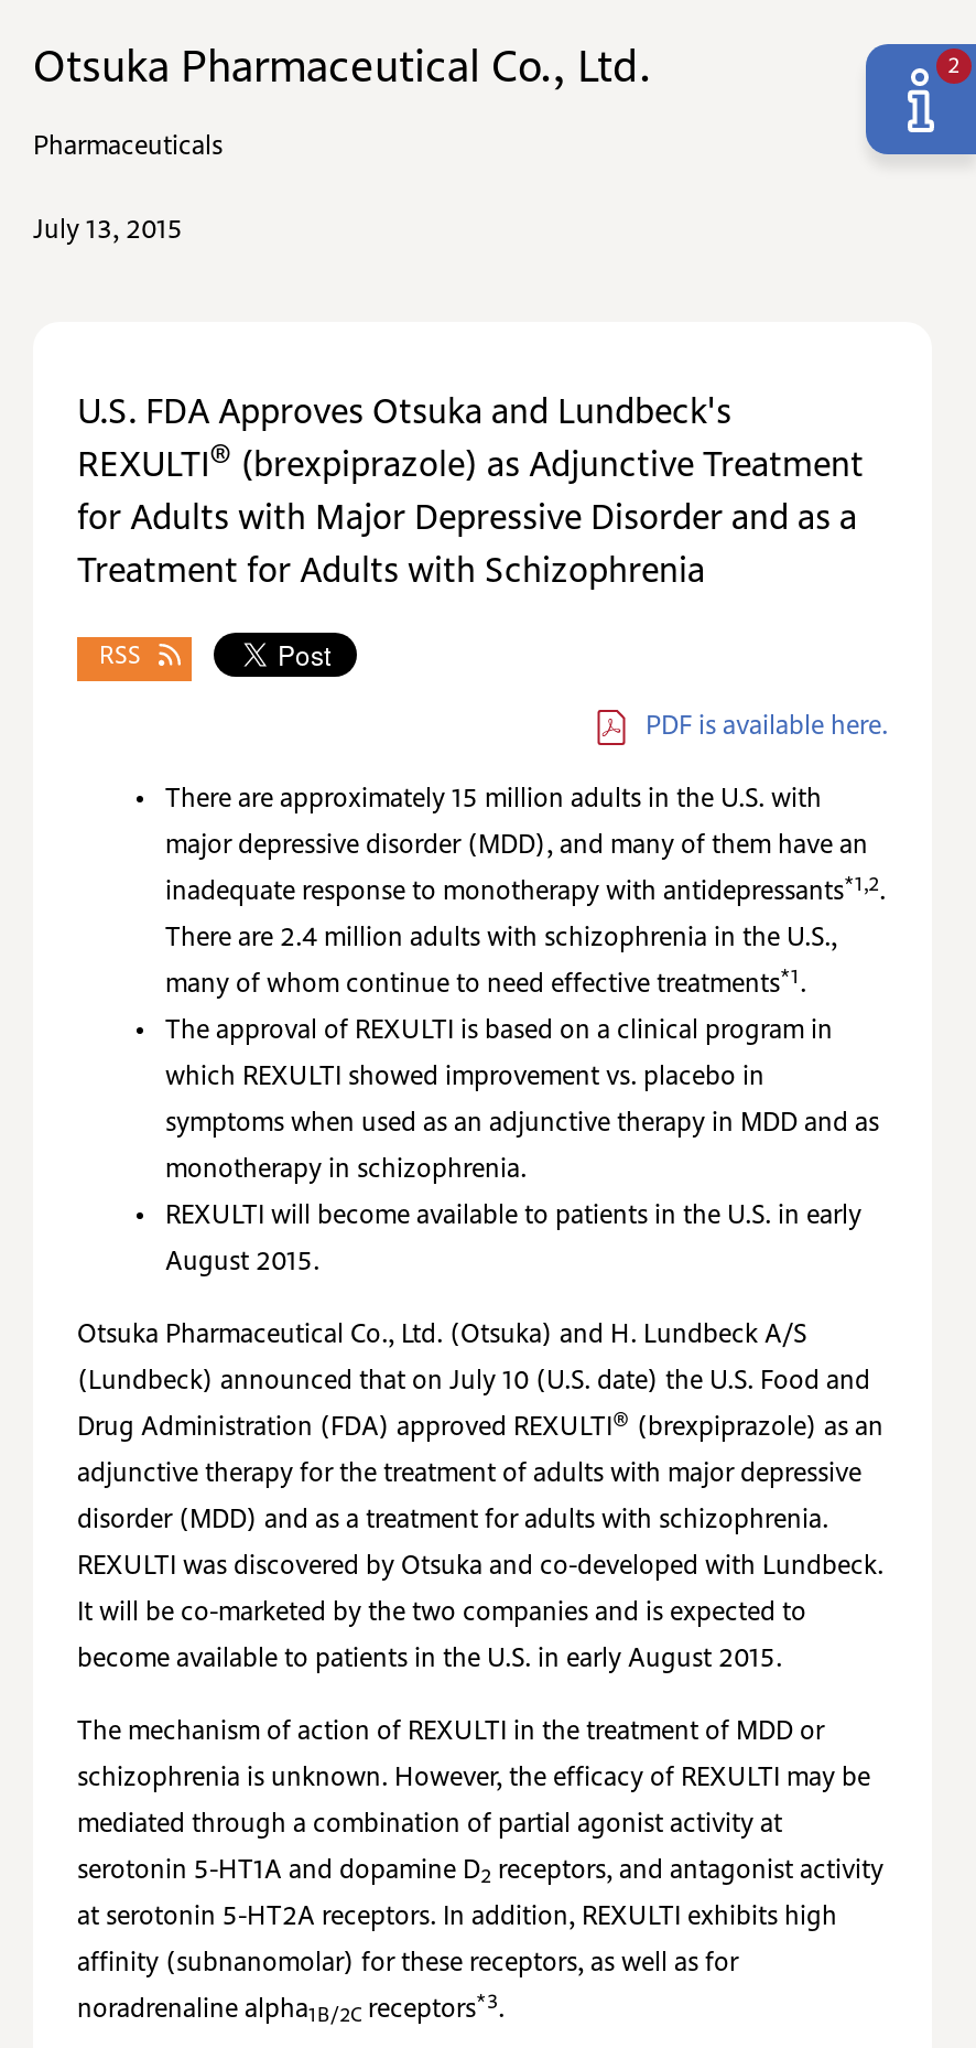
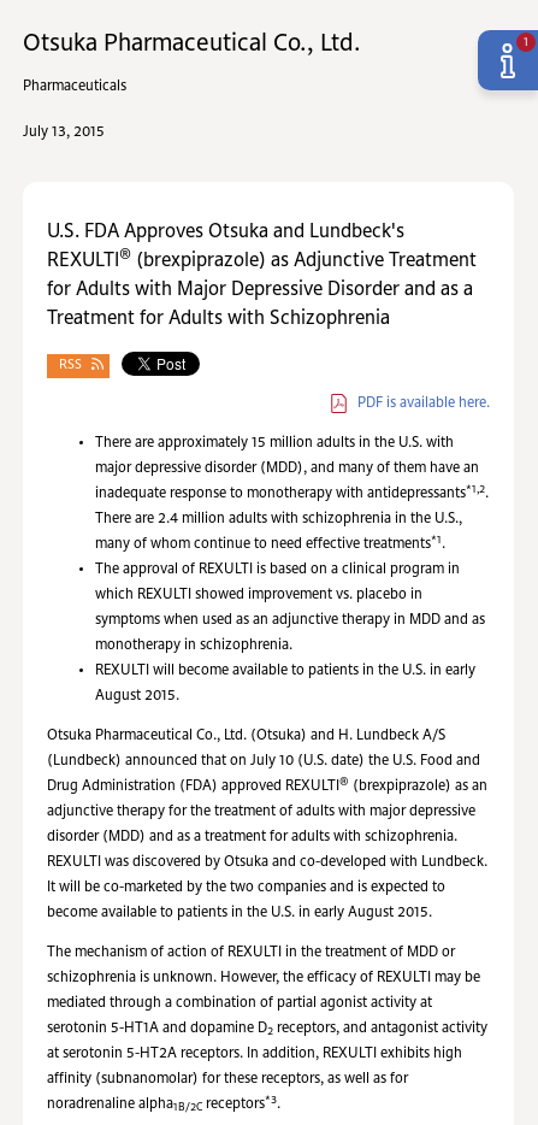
- 2
+ 1
